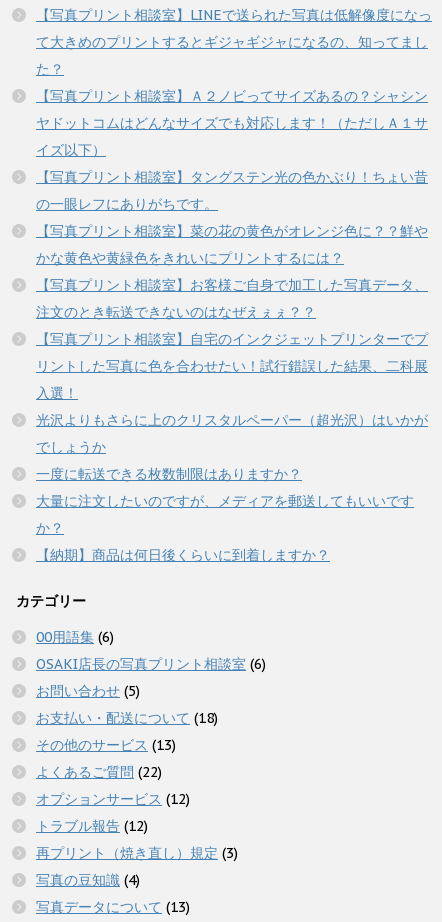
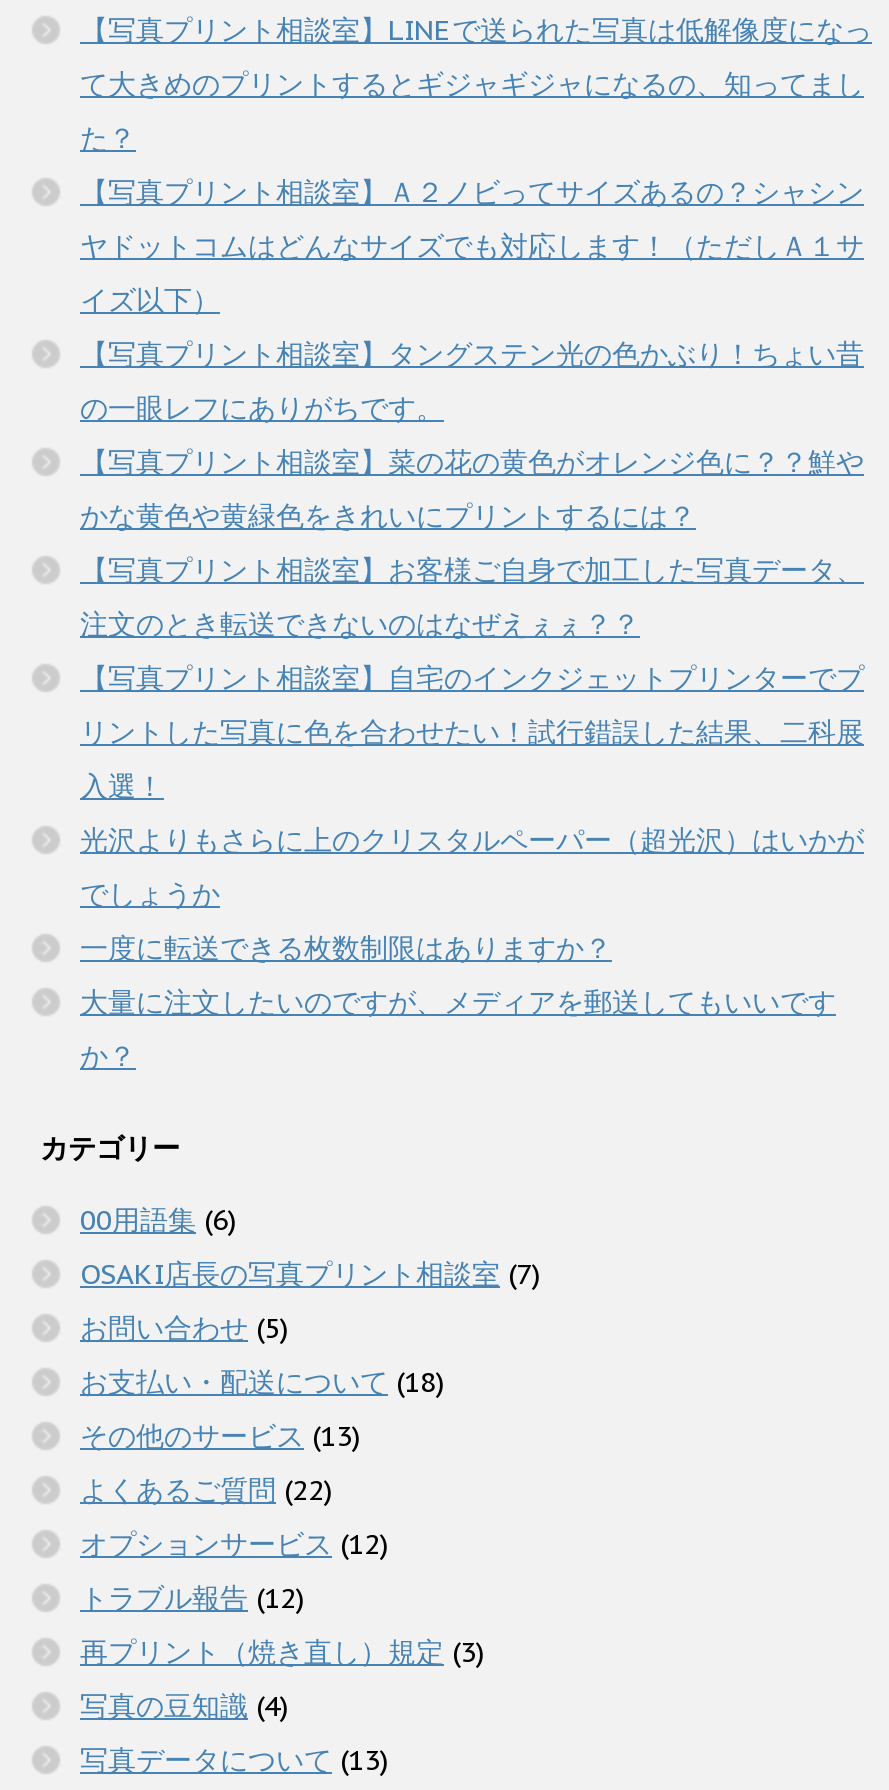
- 【納期】商品は何日後くらいに到着しますか？

- OSAKI店長の写真プリント相談室(6)
+ OSAKI店長の写真プリント相談室(7)
